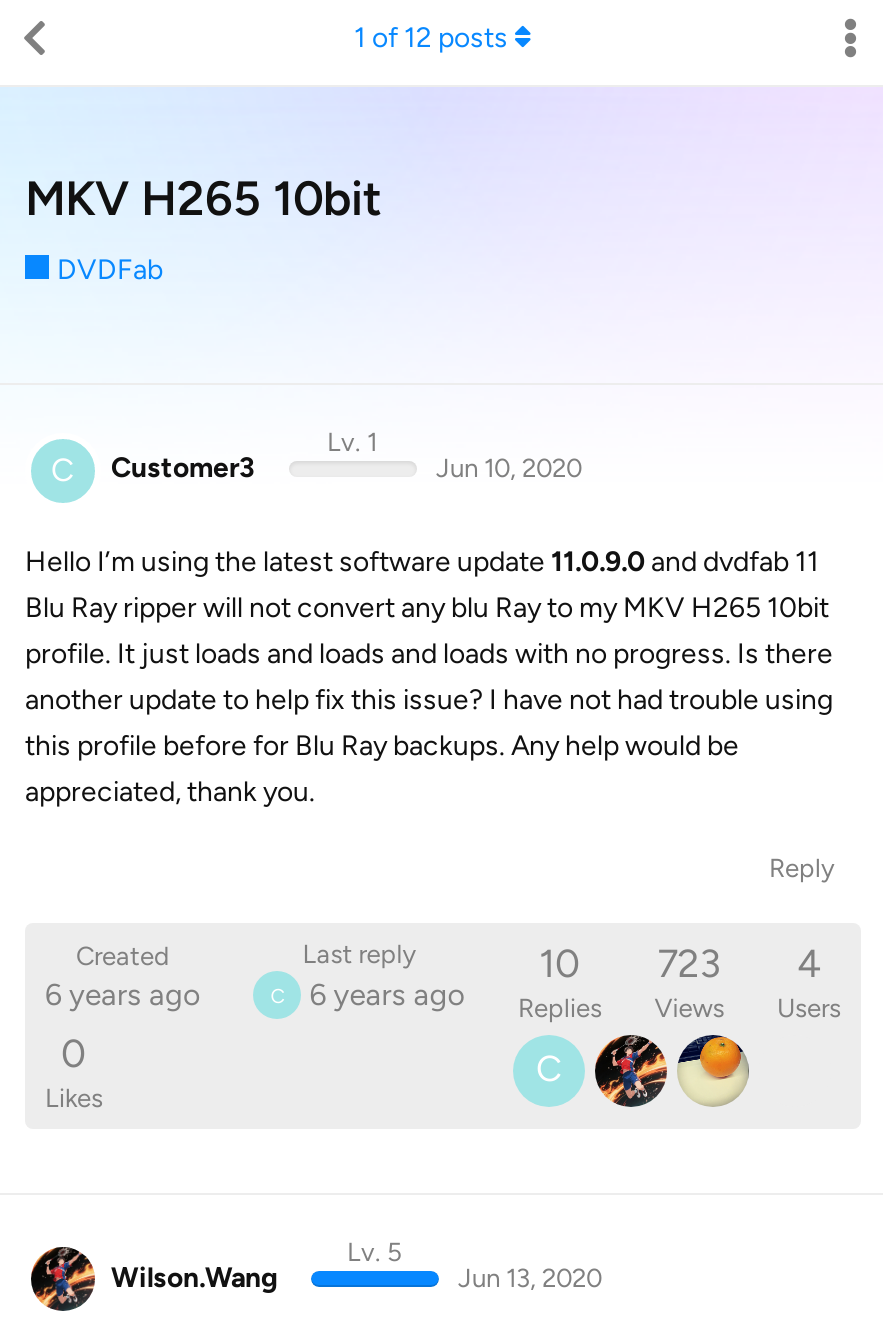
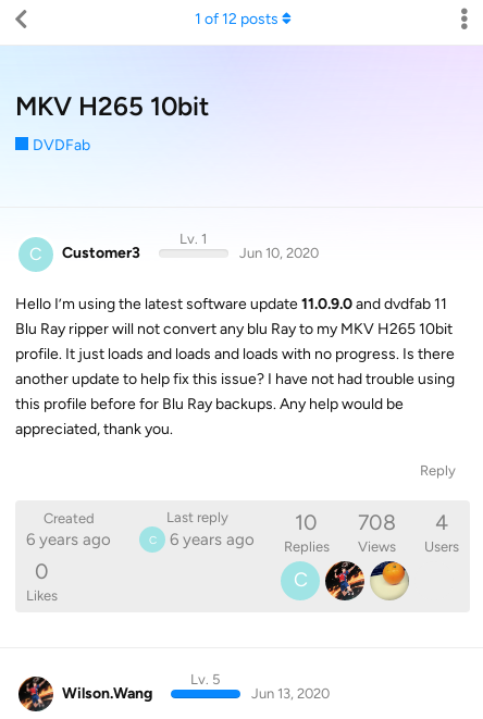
- 10 723 4
+ 10 708 4
